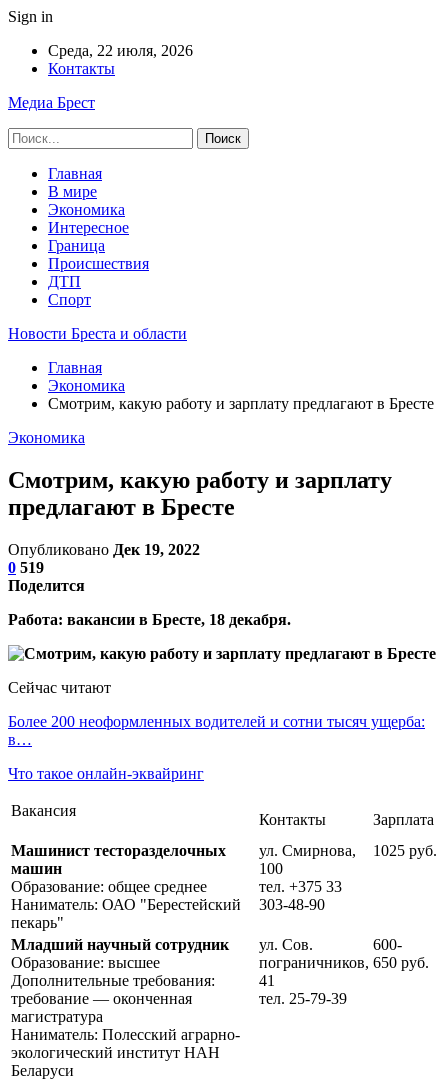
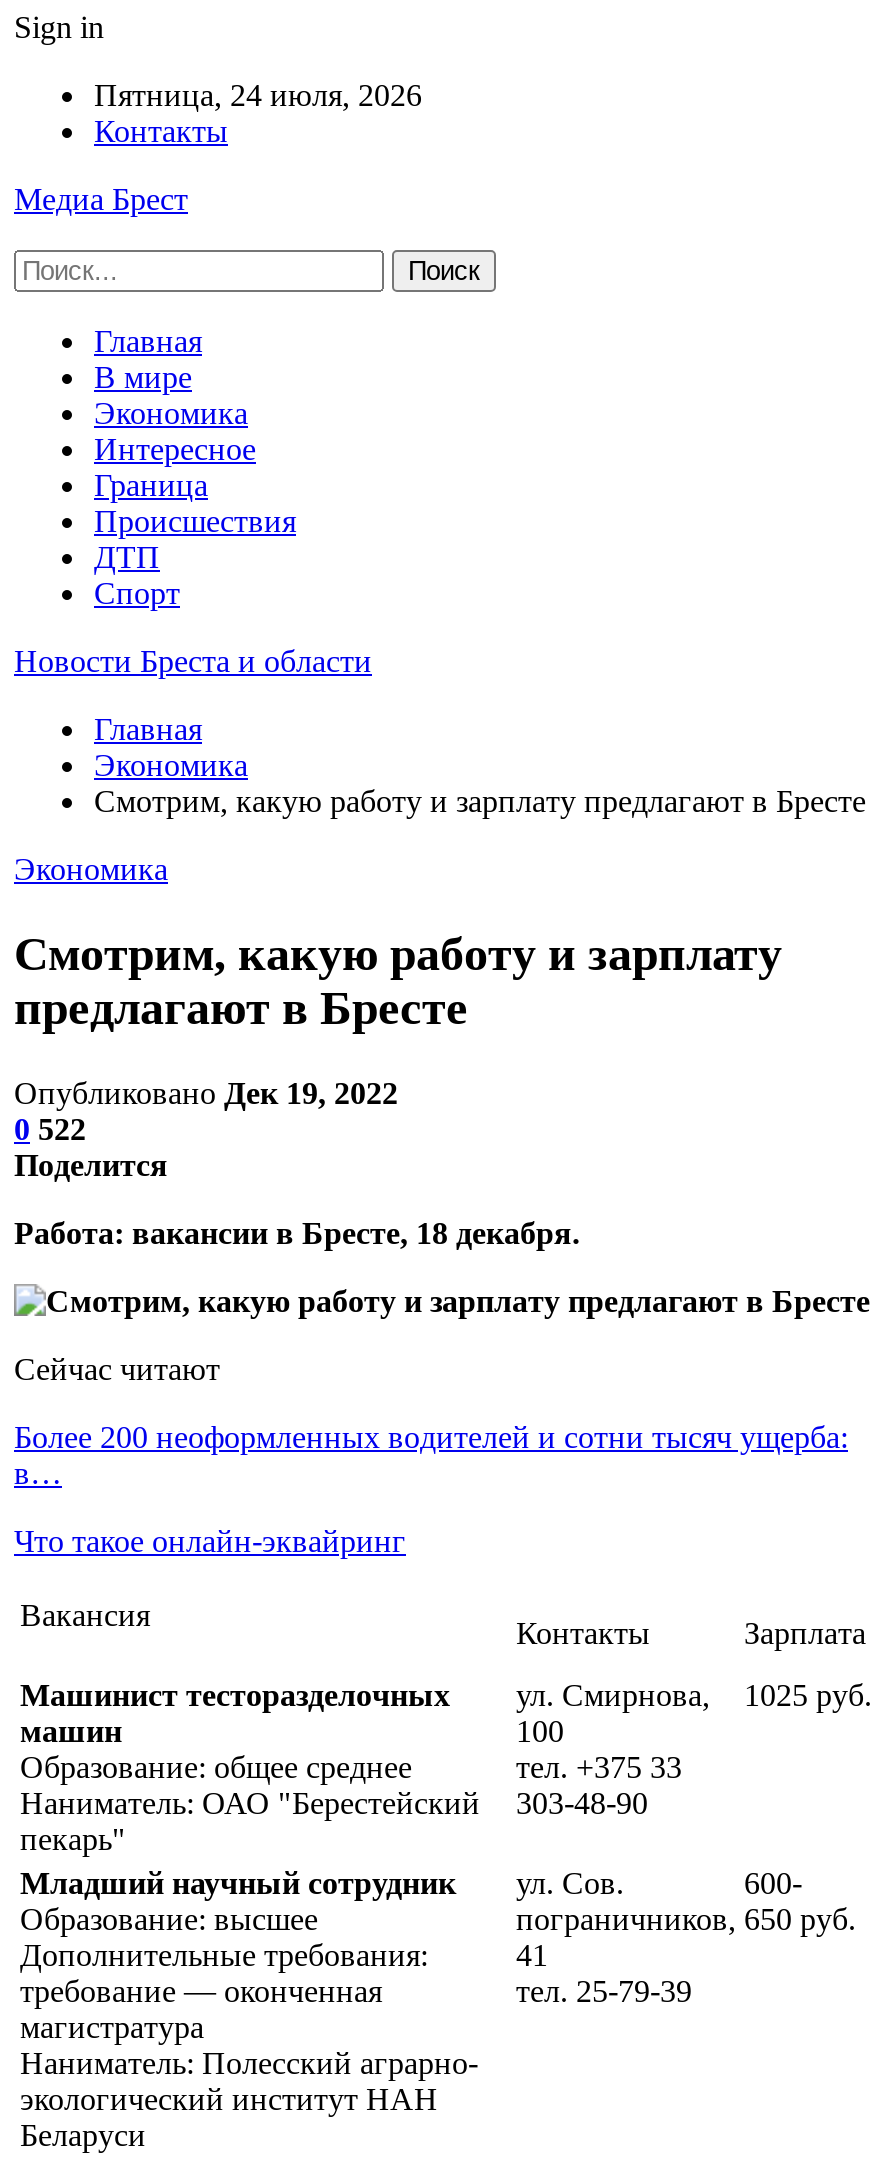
- Среда, 22 июля, 2026
+ Пятница, 24 июля, 2026

- 0 519
+ 0 522
